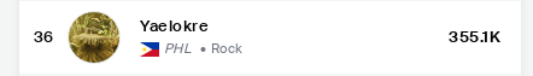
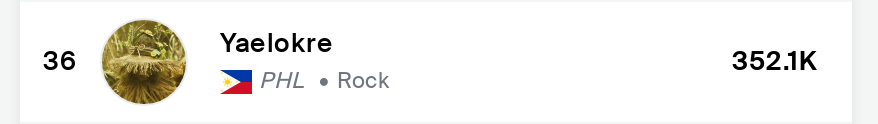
- 355.1K
+ 352.1K
